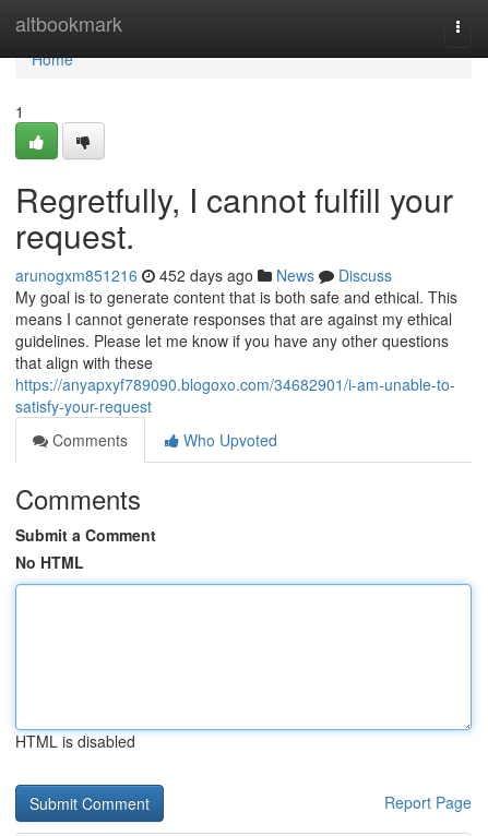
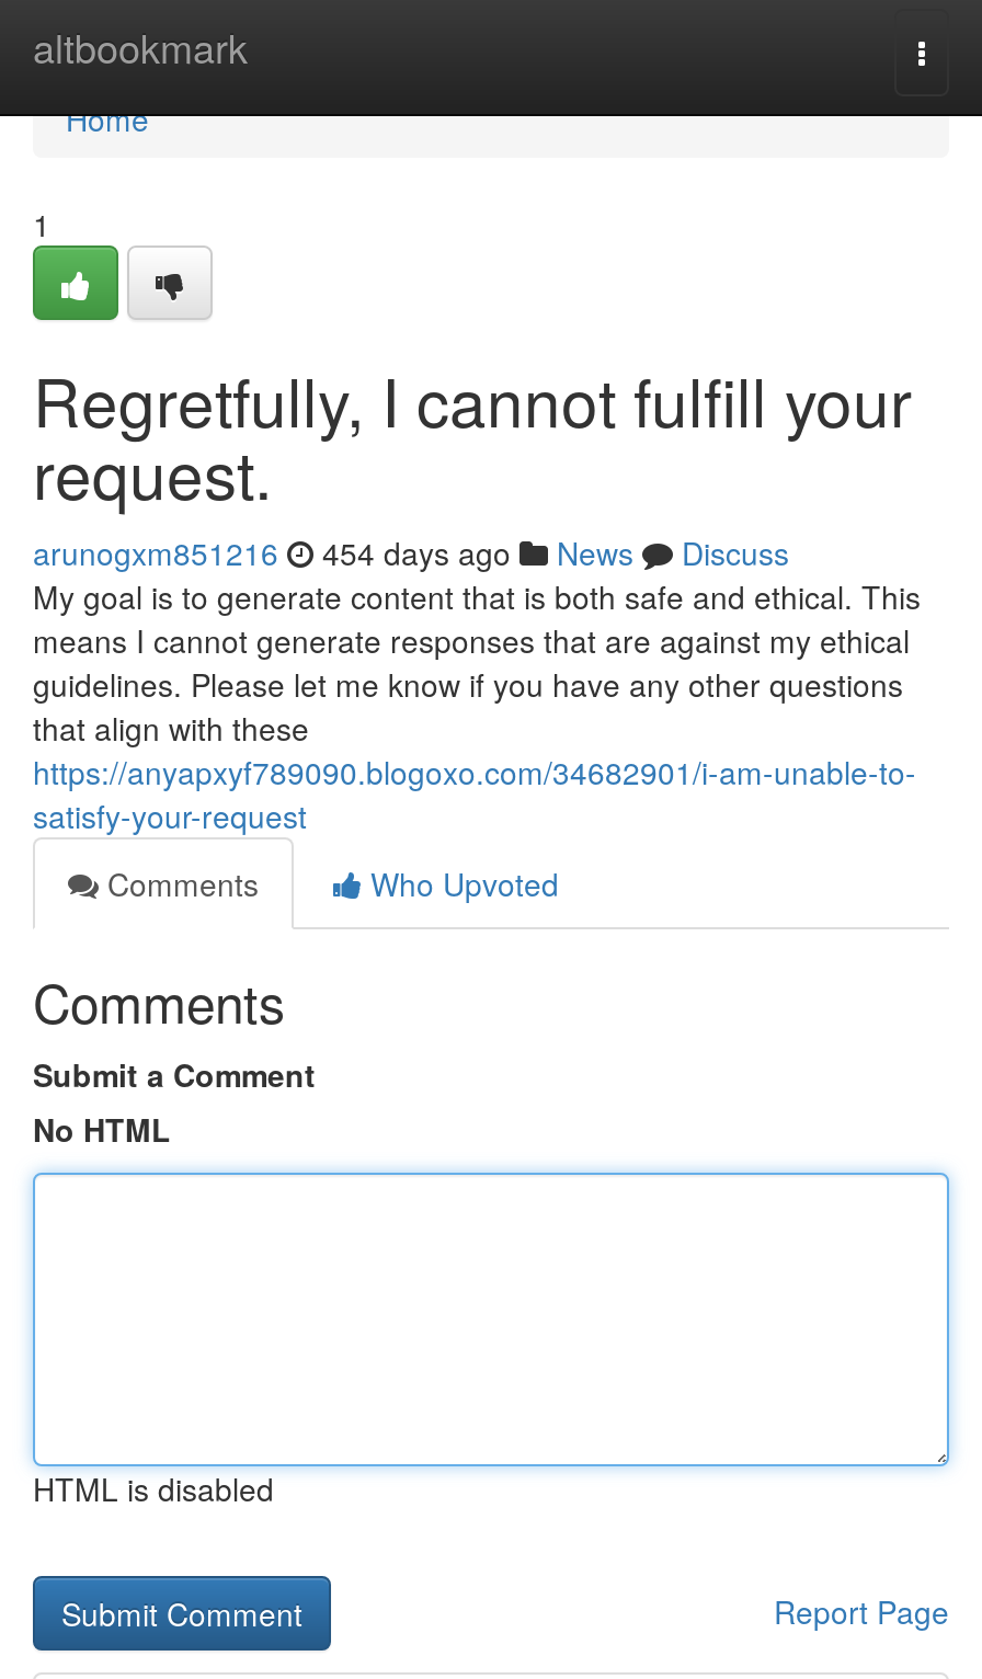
- arunogxm851216 452 days ago News Discuss
+ arunogxm851216 454 days ago News Discuss
